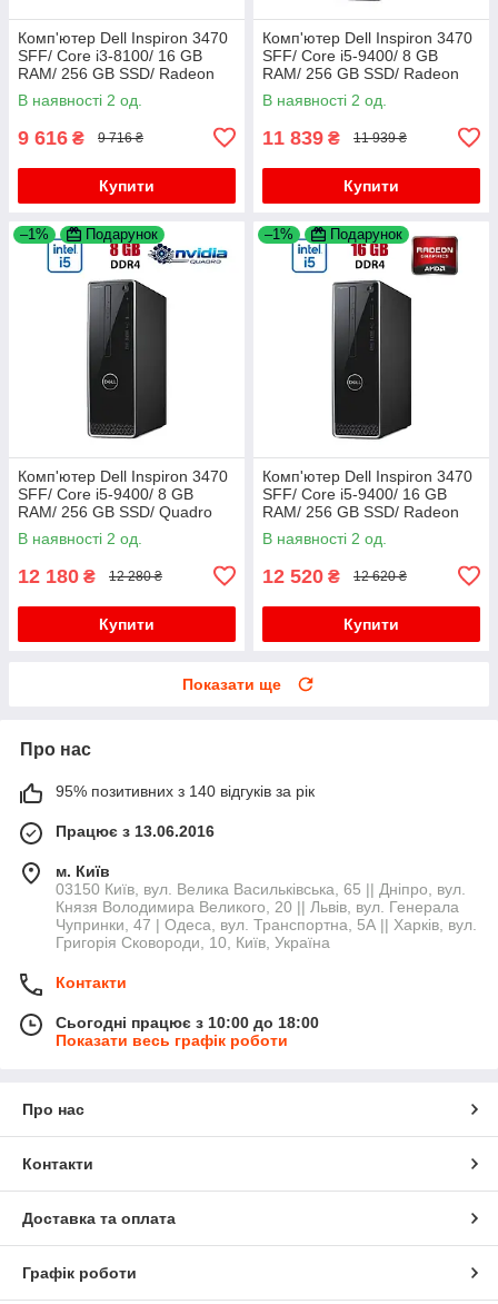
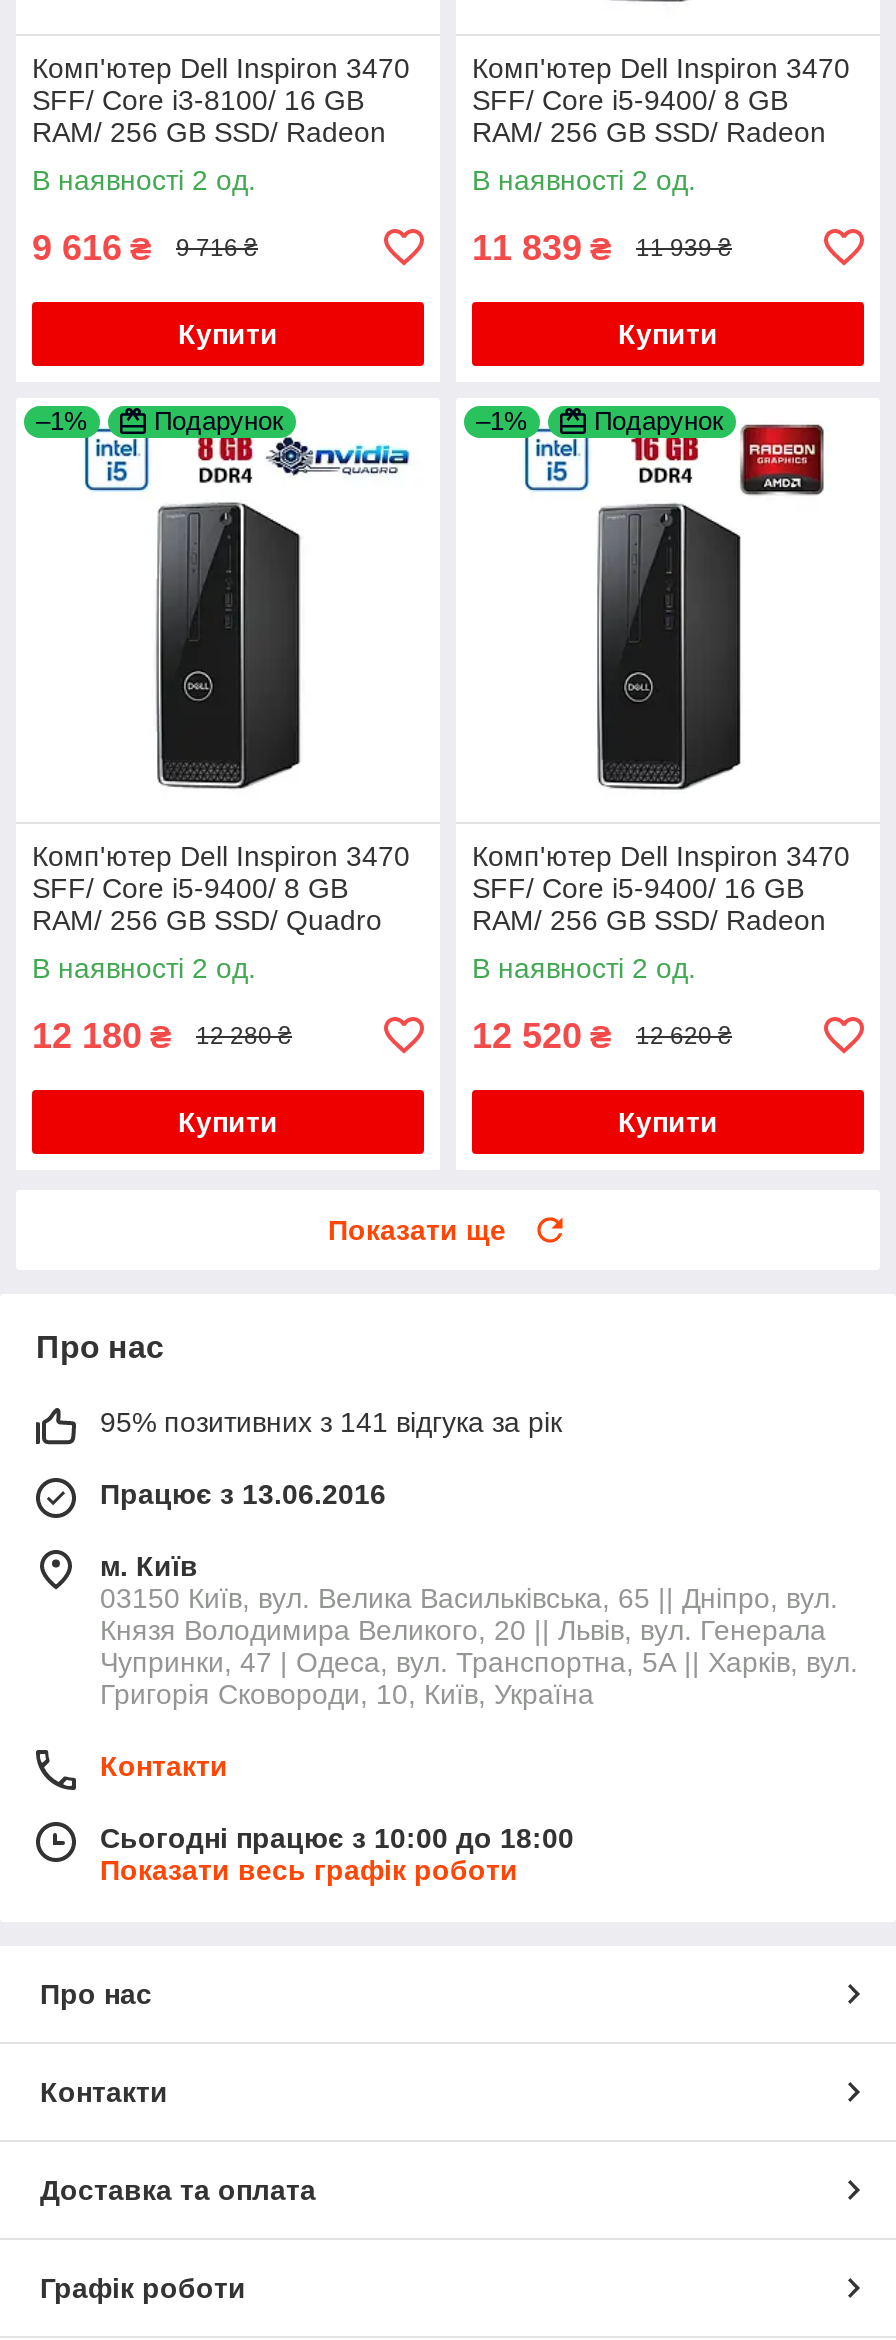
- 95% позитивних з 140 відгуків за рік
+ 95% позитивних з 141 відгука за рік
